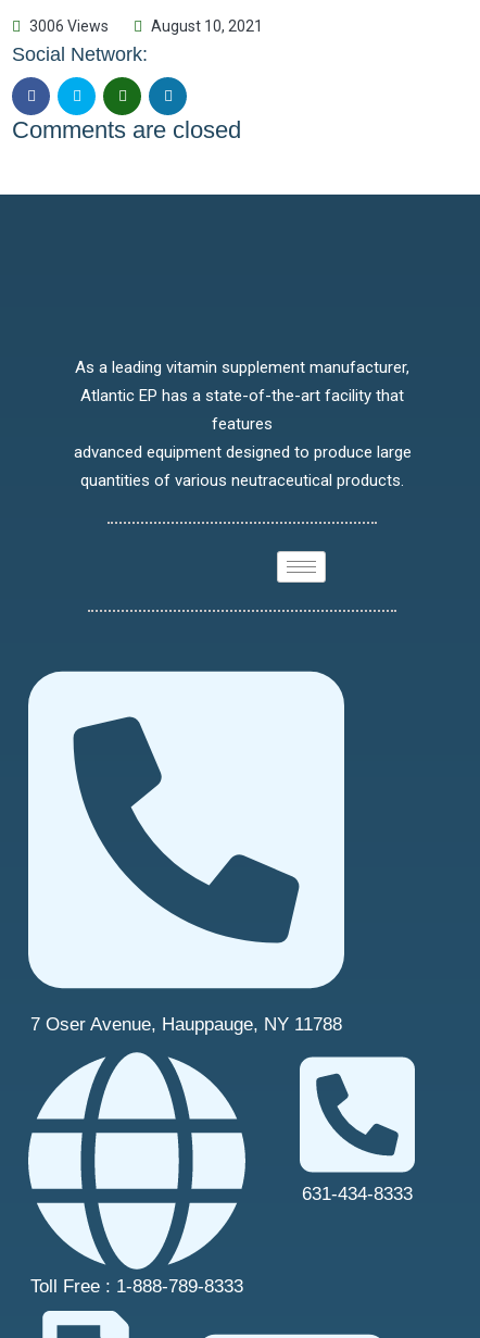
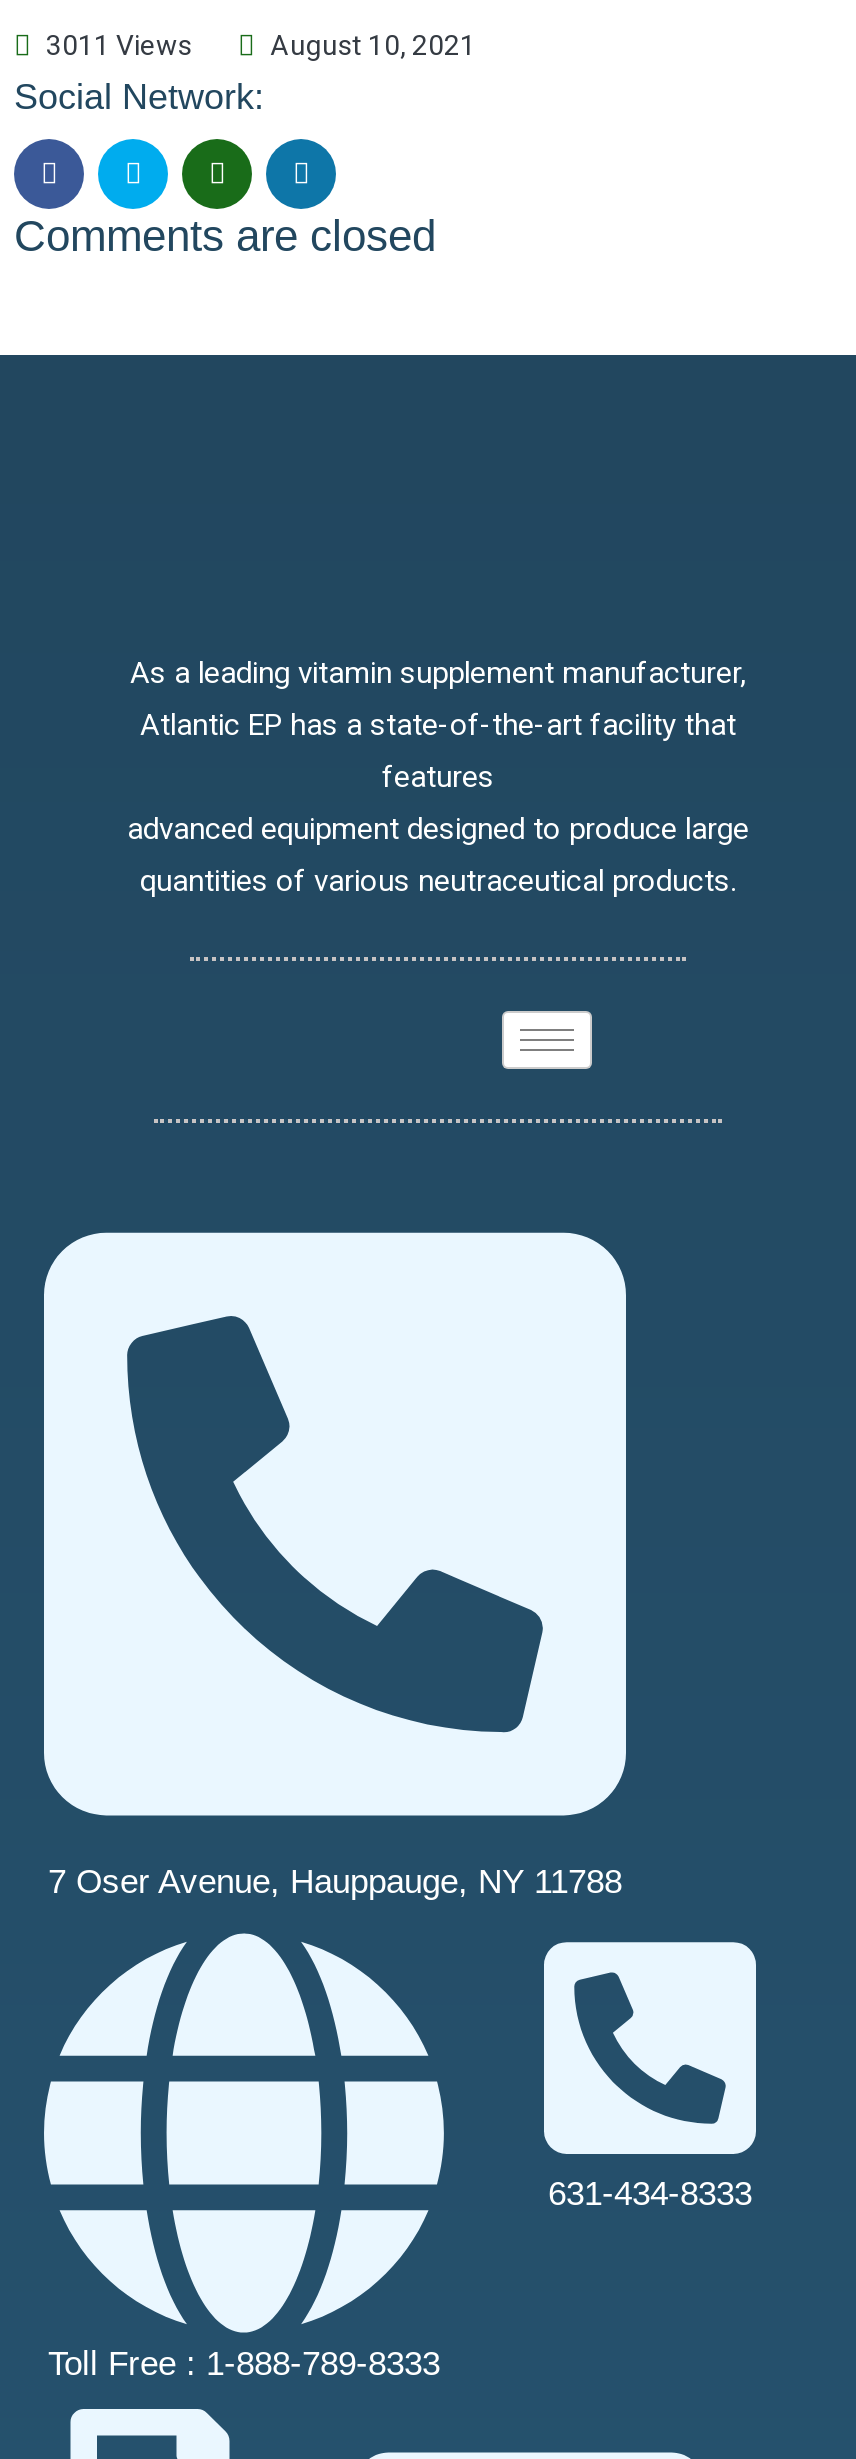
- 3006 Views
+ 3011 Views
